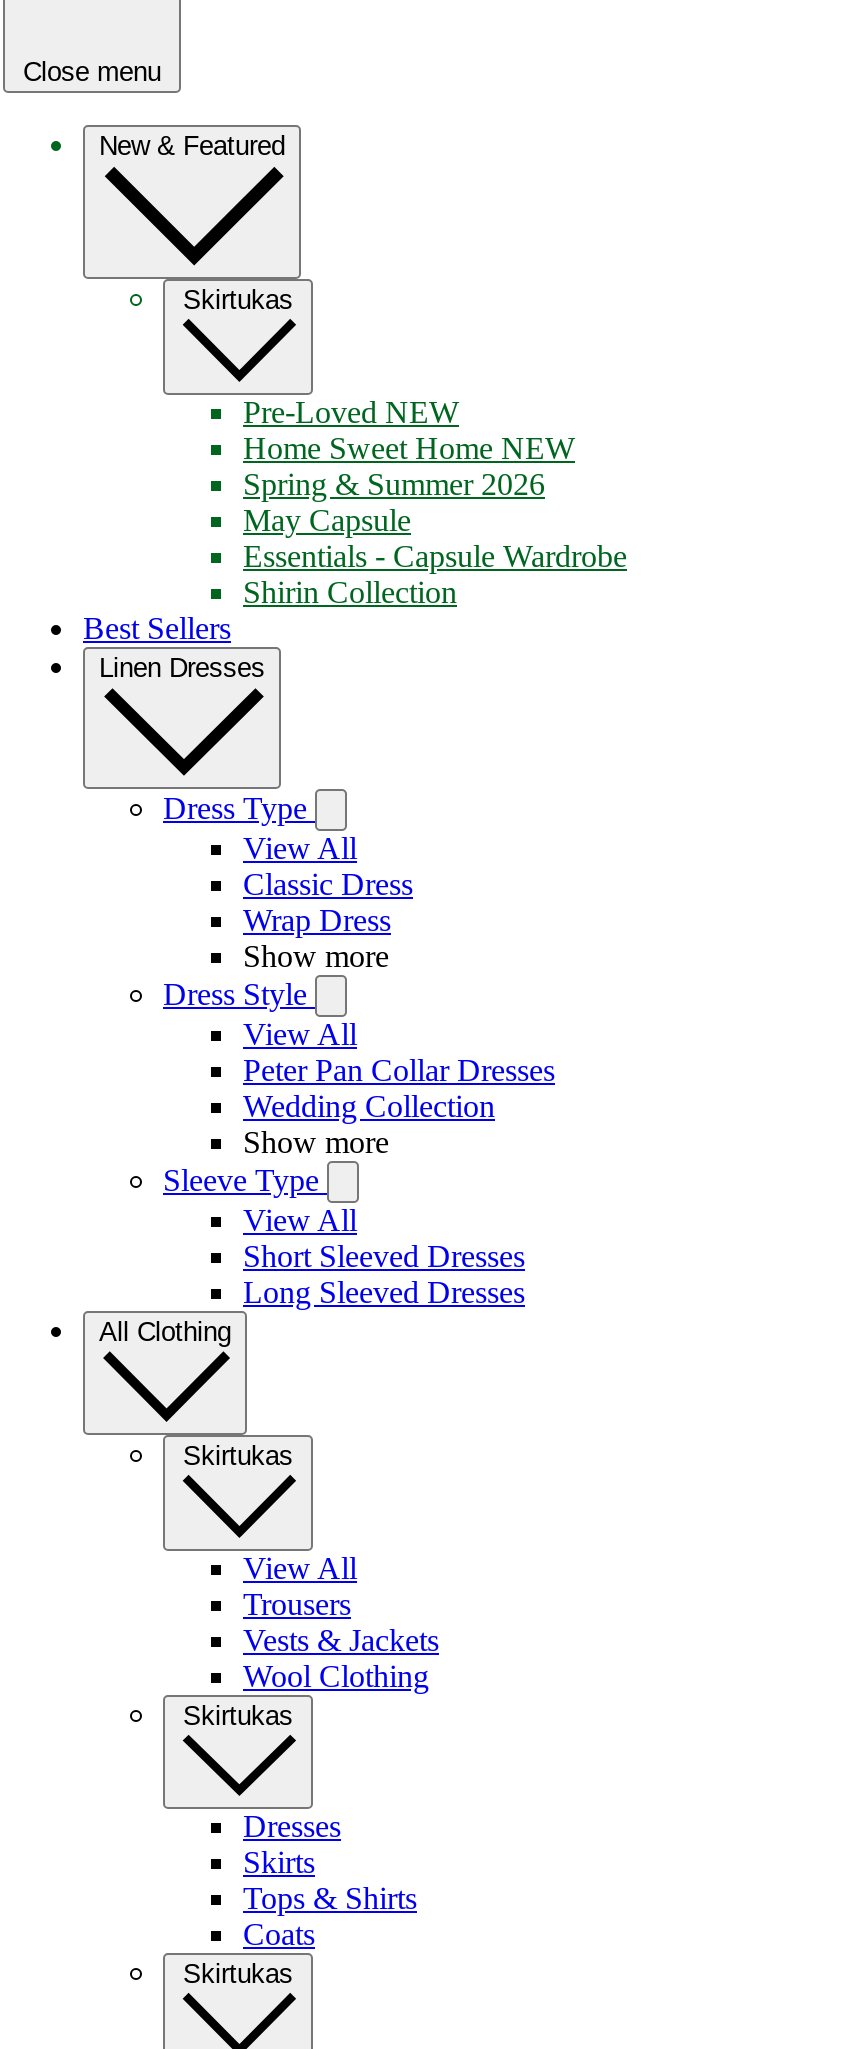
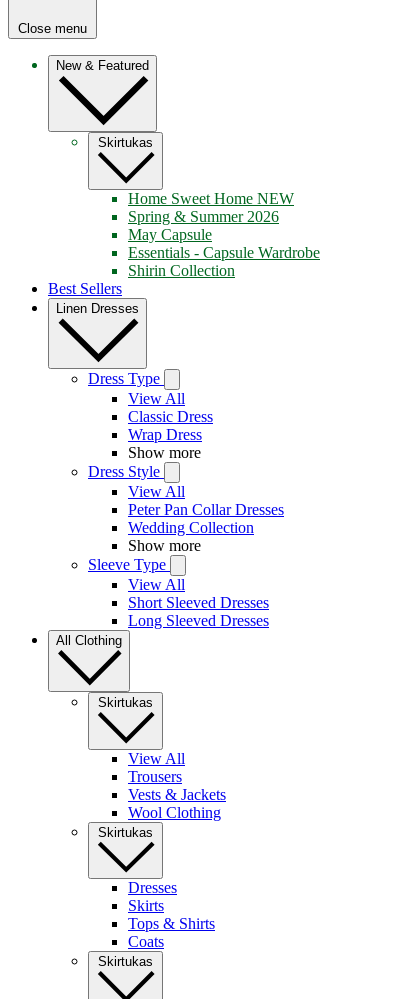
- Pre-Loved NEW
